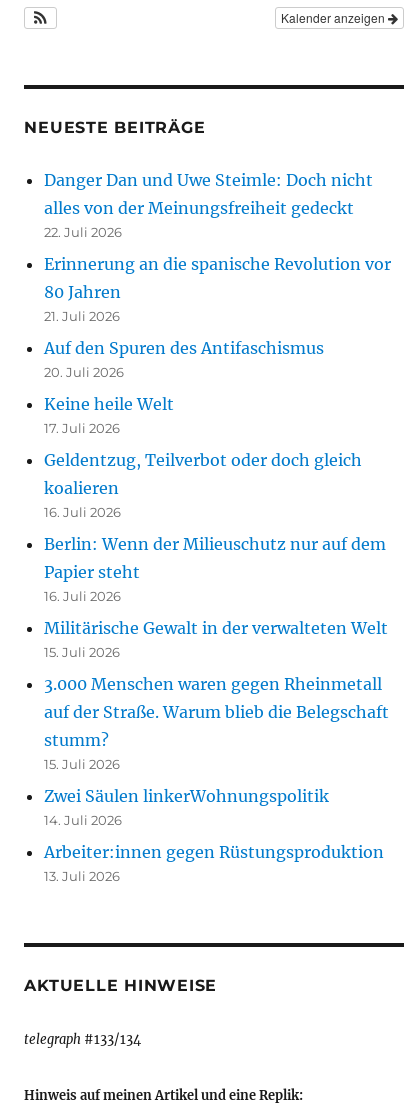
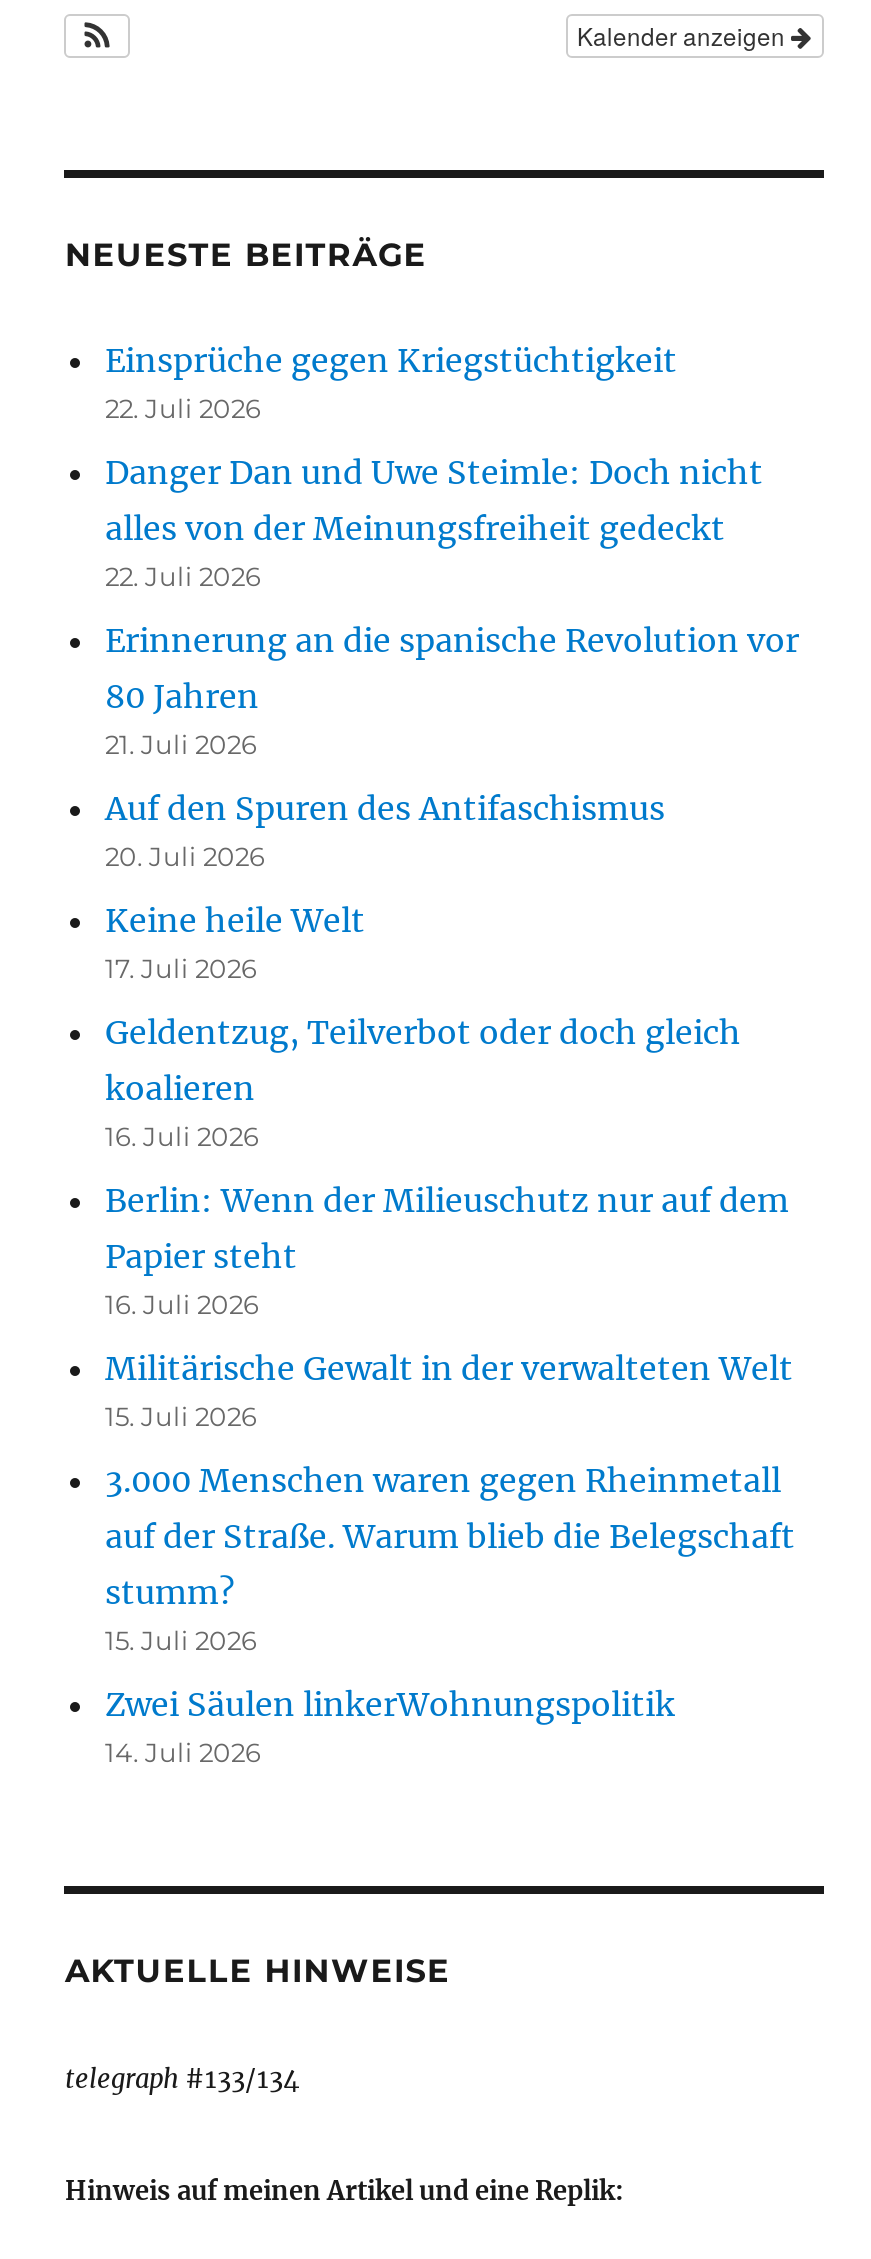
+ Einsprüche gegen Kriegstüchtigkeit
+ 22. Juli 2026

moved down: Danger Dan und Uwe Steimle: Doch nicht | alles von der Meinungsfreiheit gedeckt | 22. Juli 2026 | ... | Zwei Säulen linkerWohnungspolitik | 14. Juli 2026

- Arbeiter:innen gegen Rüstungsproduktion
- 13. Juli 2026
